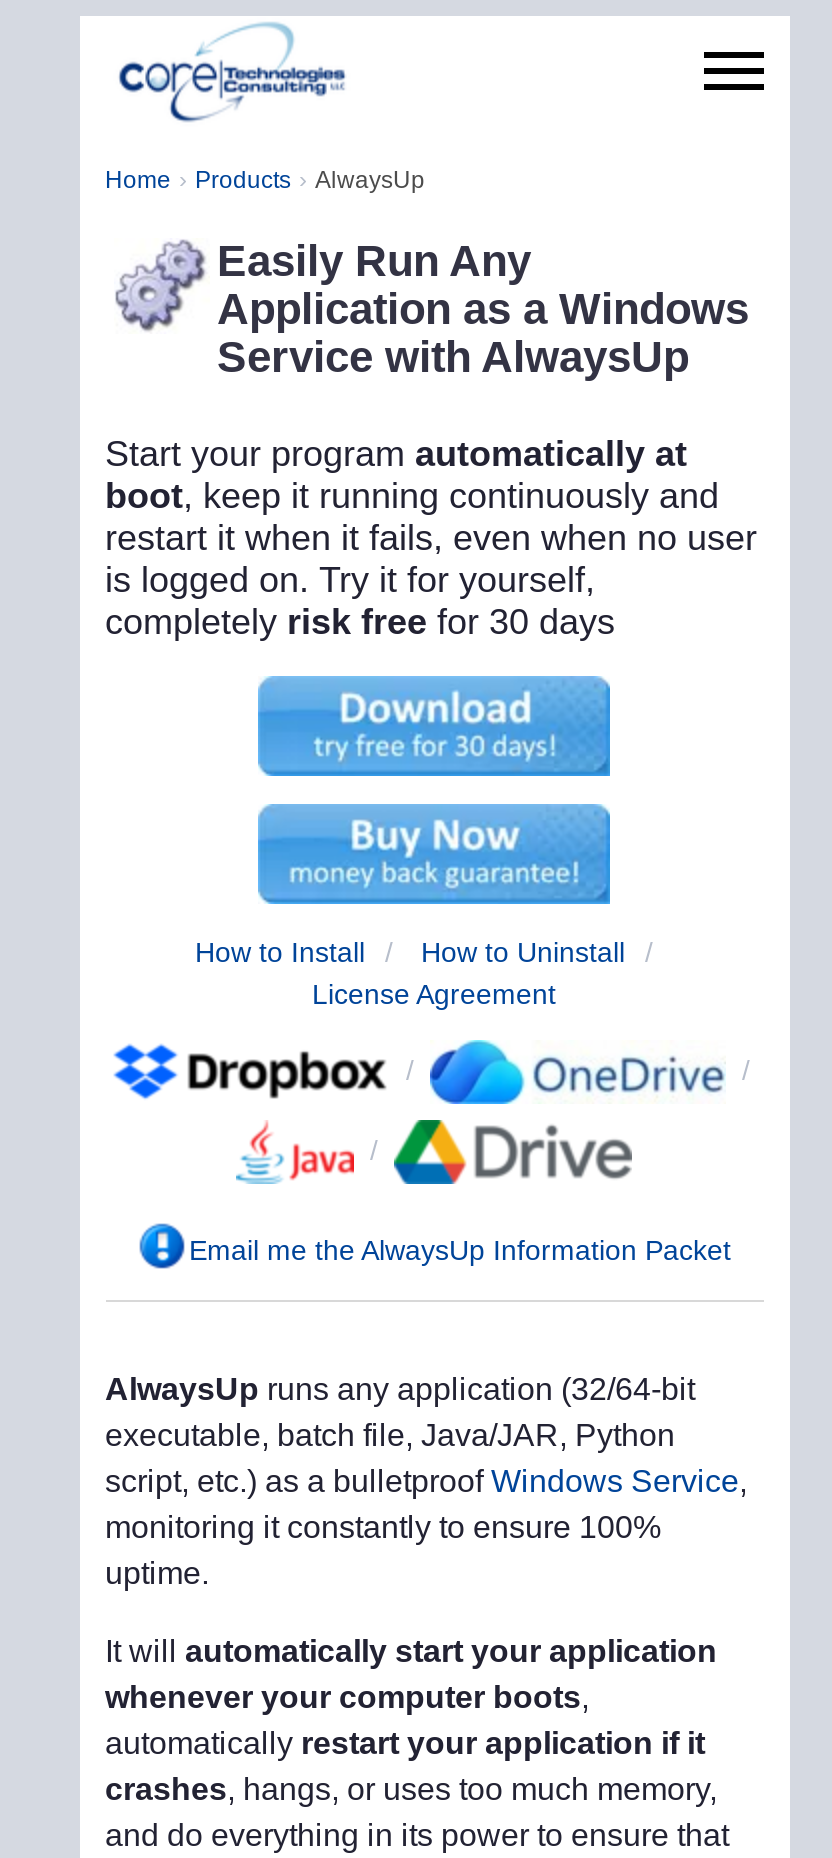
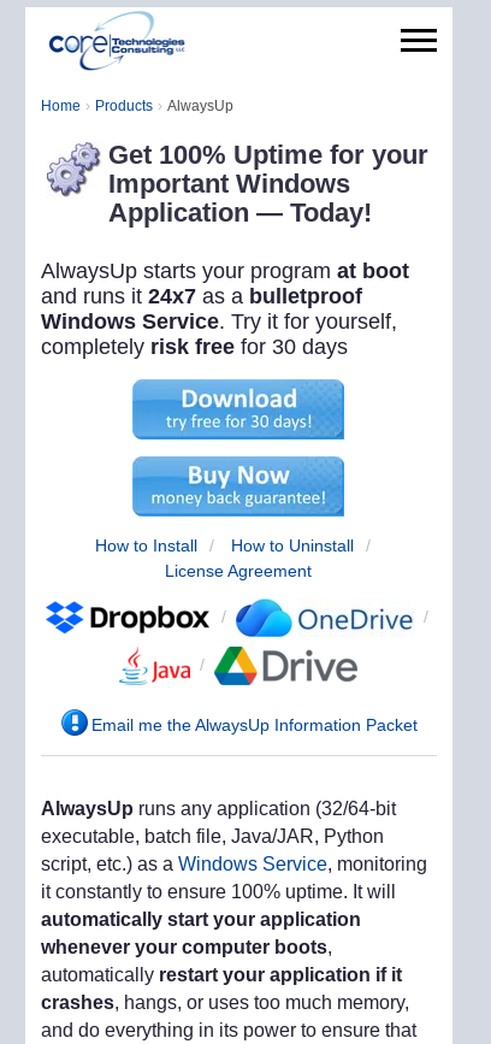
- Easily Run Any
- Application as a Windows
- Service with AlwaysUp
+ Get 100% Uptime for your
+ Important Windows
+ Application — Today!

- Start your program automatically at
- boot, keep it running continuously and
- restart it when it fails, even when no user
- is logged on. Try it for yourself,
+ AlwaysUp starts your program at boot
+ and runs it 24x7 as a bulletproof
+ Windows Service. Try it for yourself,

- script, etc.) as a bulletproof Windows Service,
- monitoring it constantly to ensure 100%
- uptime.
- It will automatically start your application
+ script, etc.) as a Windows Service, monitoring
+ it constantly to ensure 100% uptime. It will
+ automatically start your application
